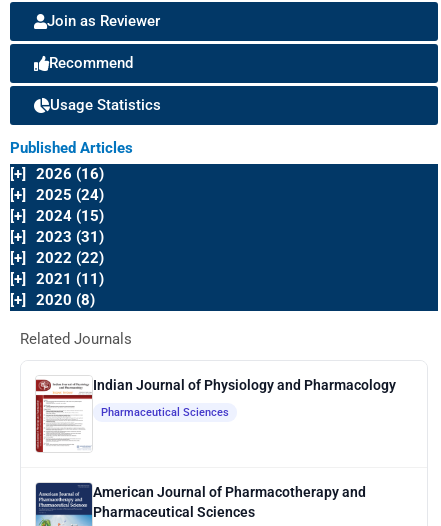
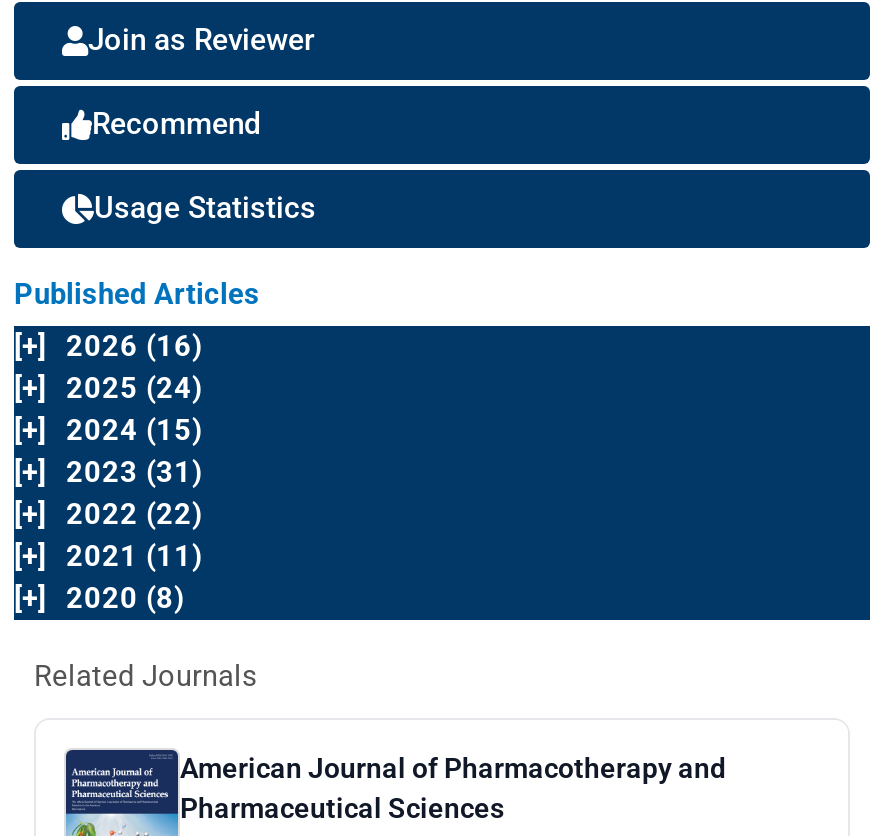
- [image]
- Indian Journal of Physiology and Pharmacology
- Pharmaceutical Sciences
